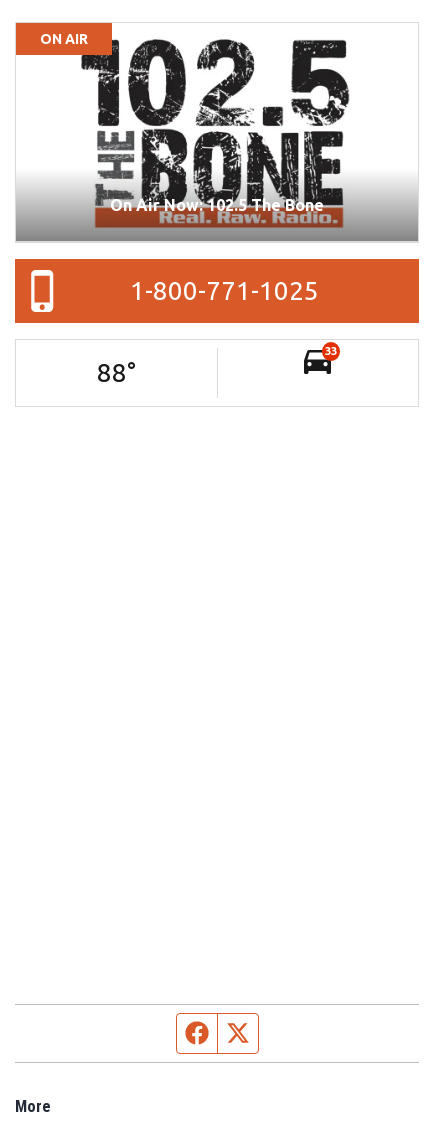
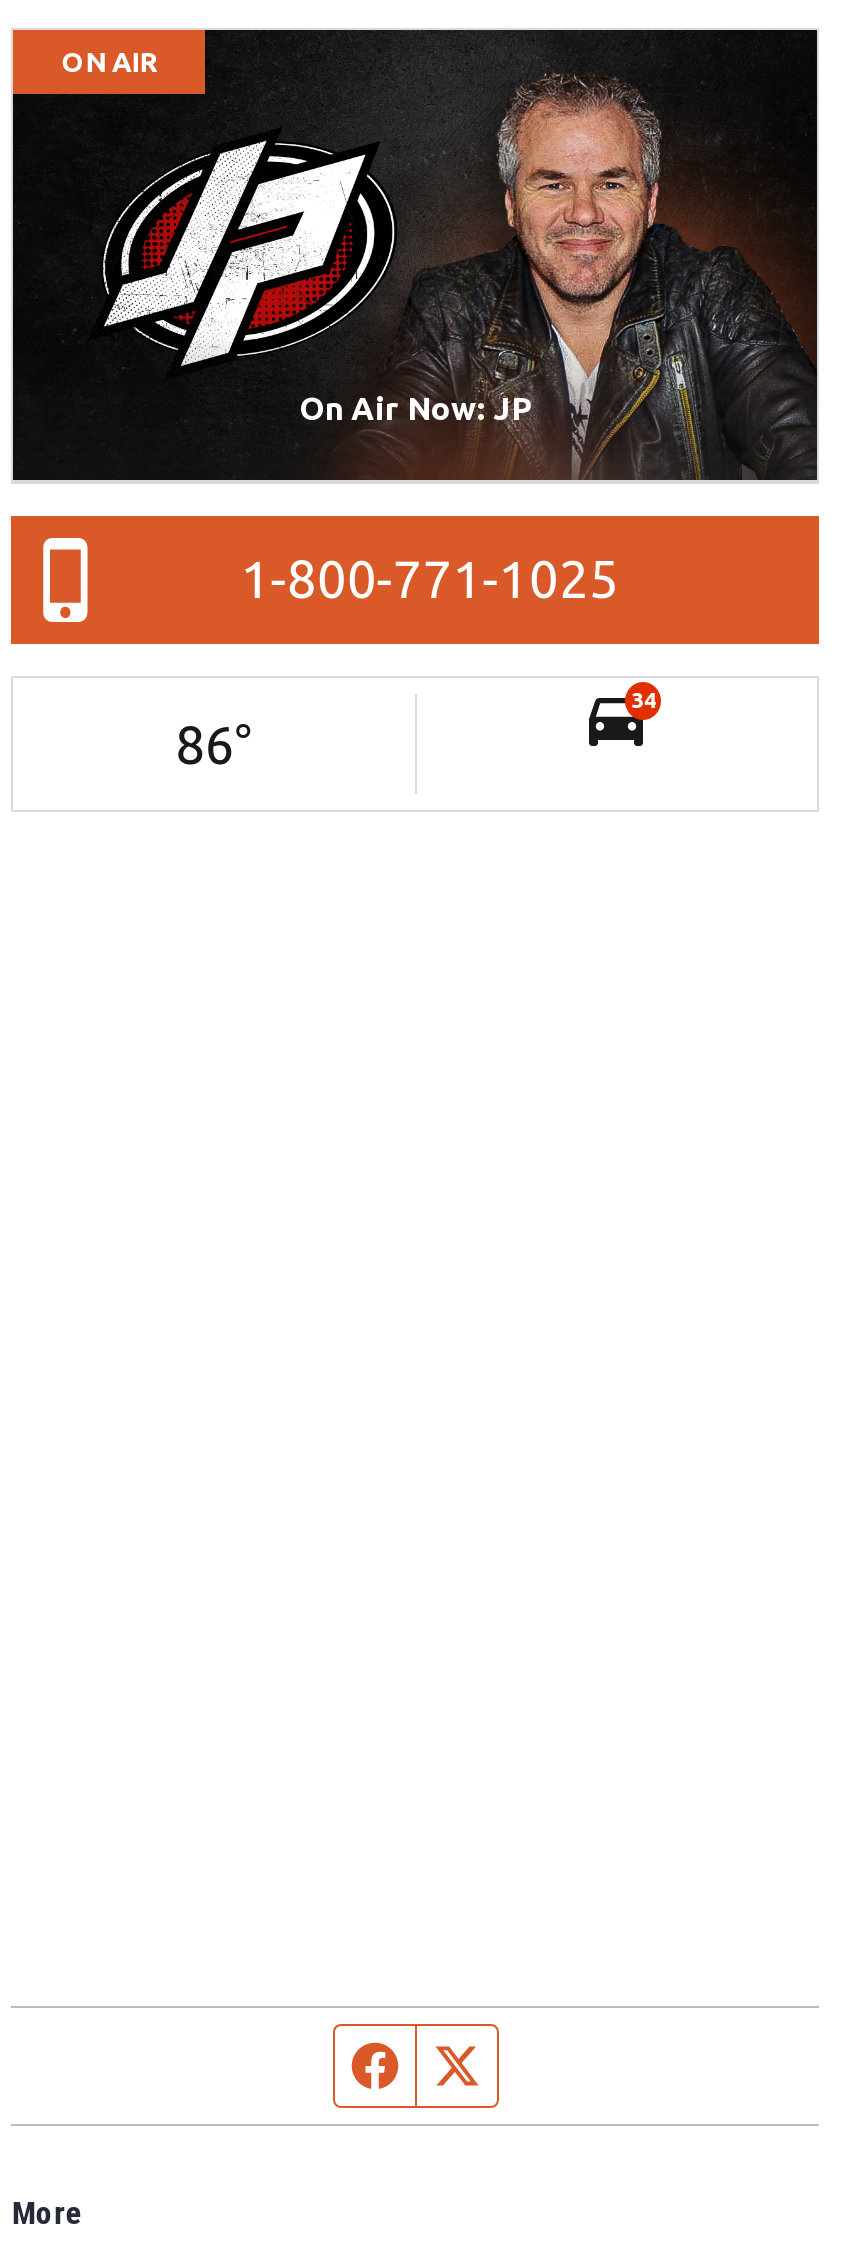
- [image]
- On Air Now: 102.5 The Bone
+ [image]
+ On Air Now: JP

- 33
+ 34

- 88°
+ 86°
